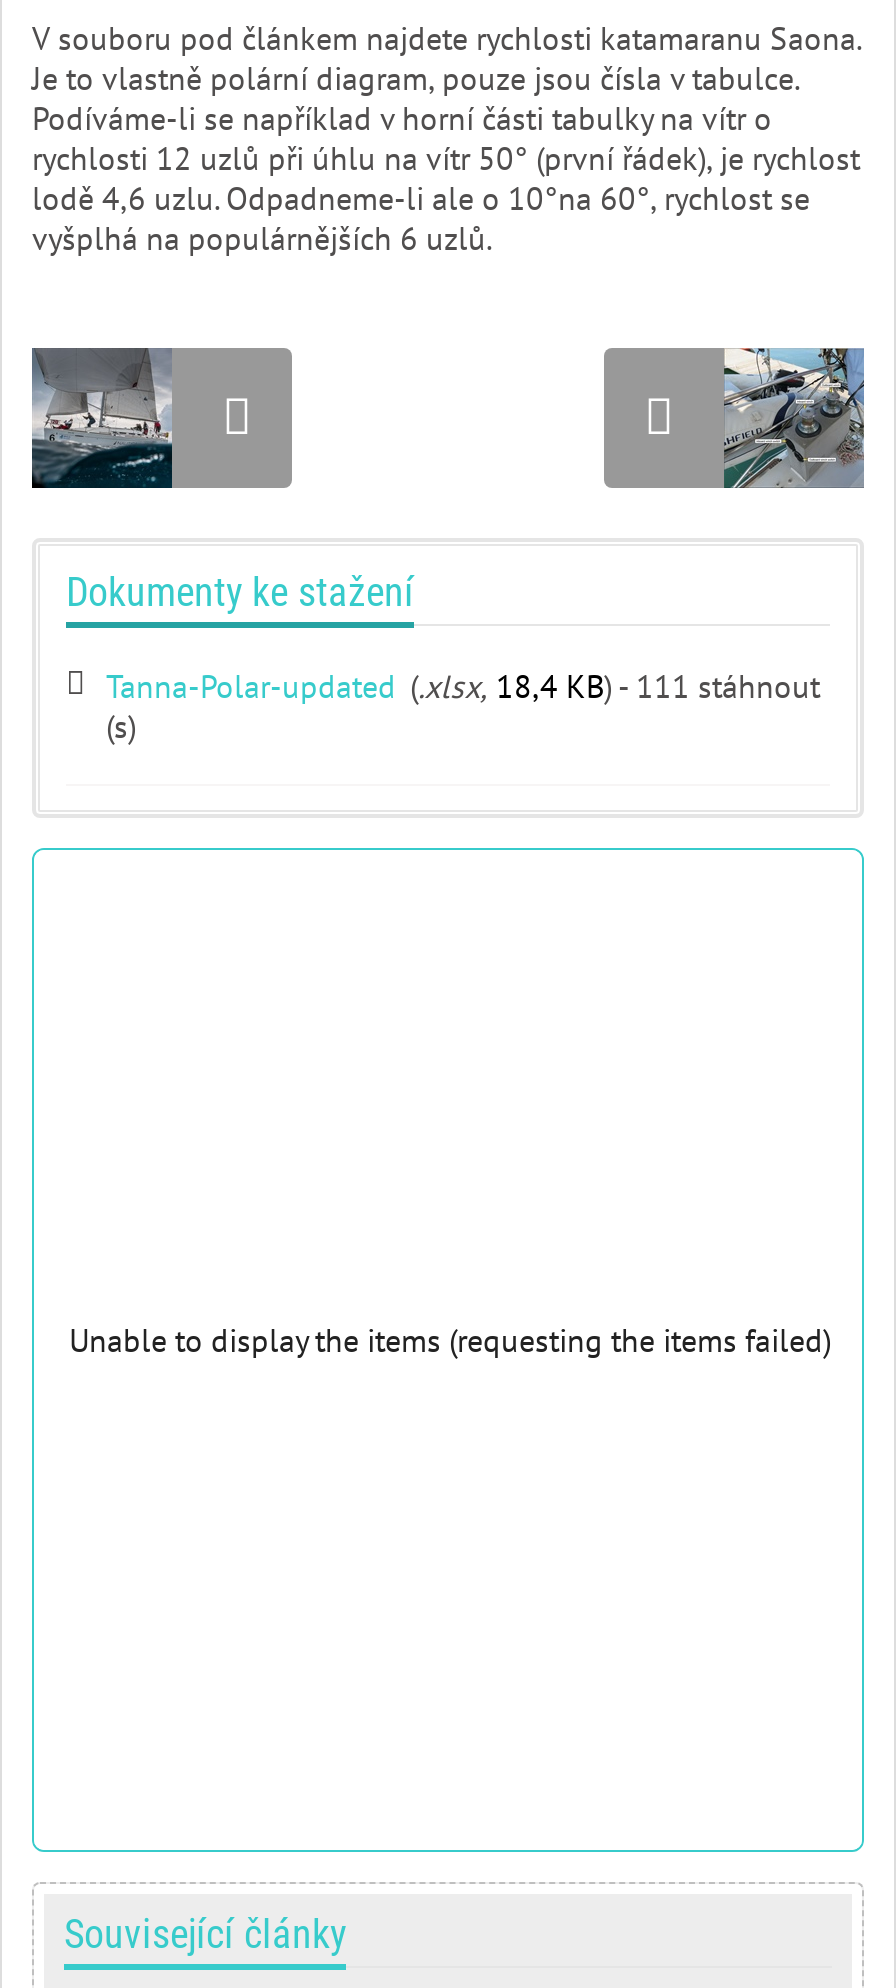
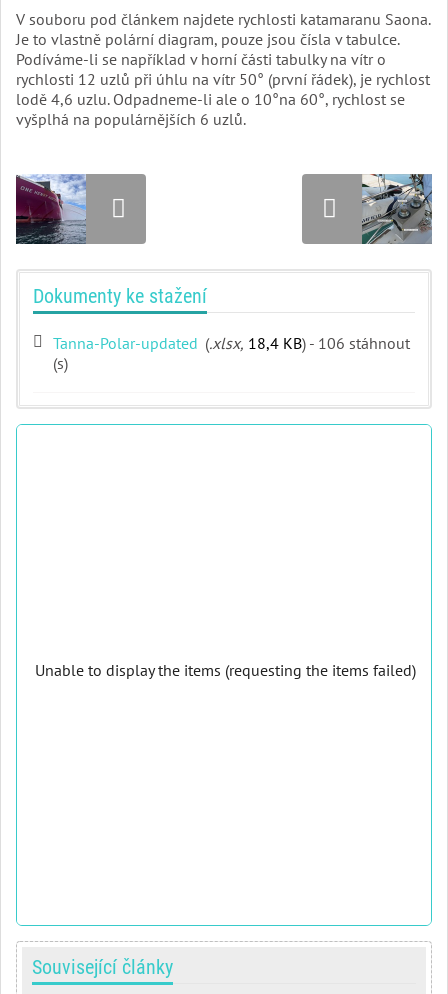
- [image]
+ [image]

- Tanna-Polar-updated (.xlsx, 18,4 KB) - 111 stáhnout
+ Tanna-Polar-updated (.xlsx, 18,4 KB) - 106 stáhnout
